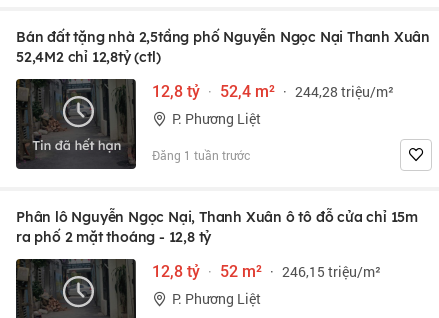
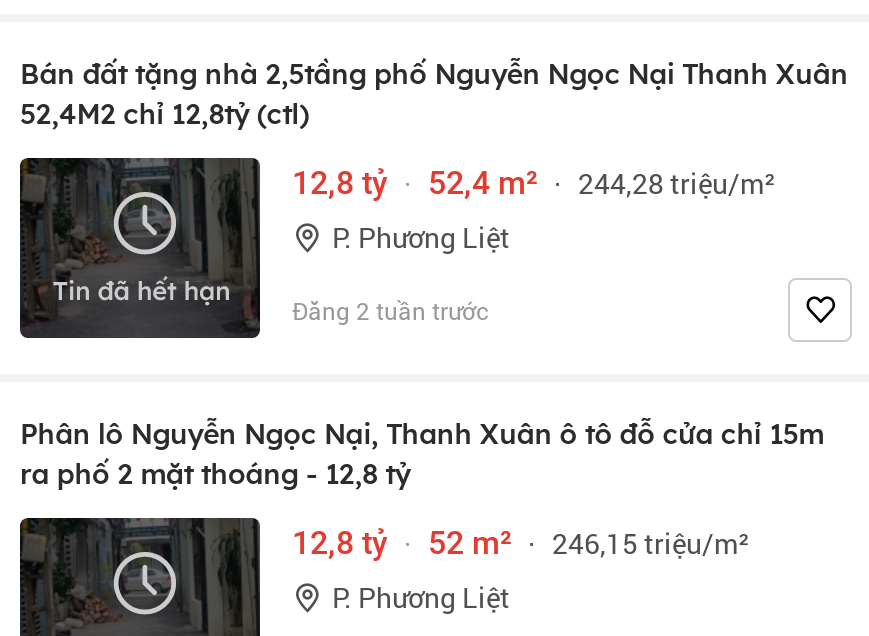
- Đăng 1 tuần trước
+ Đăng 2 tuần trước
